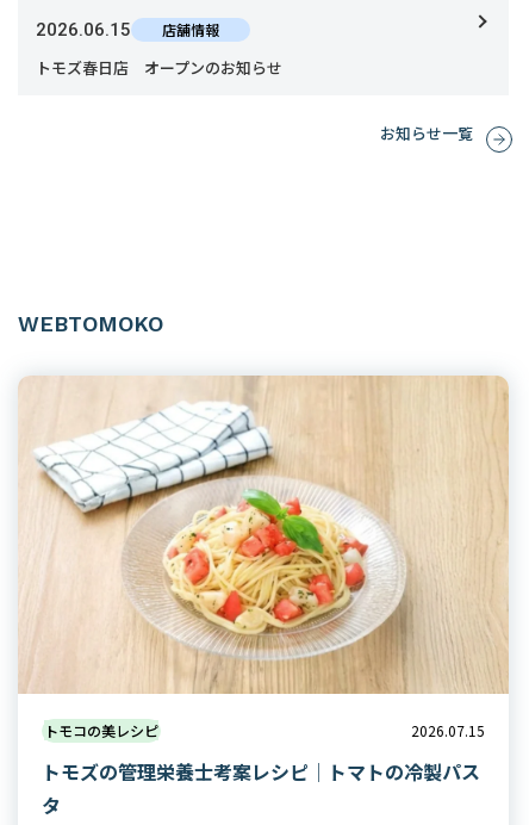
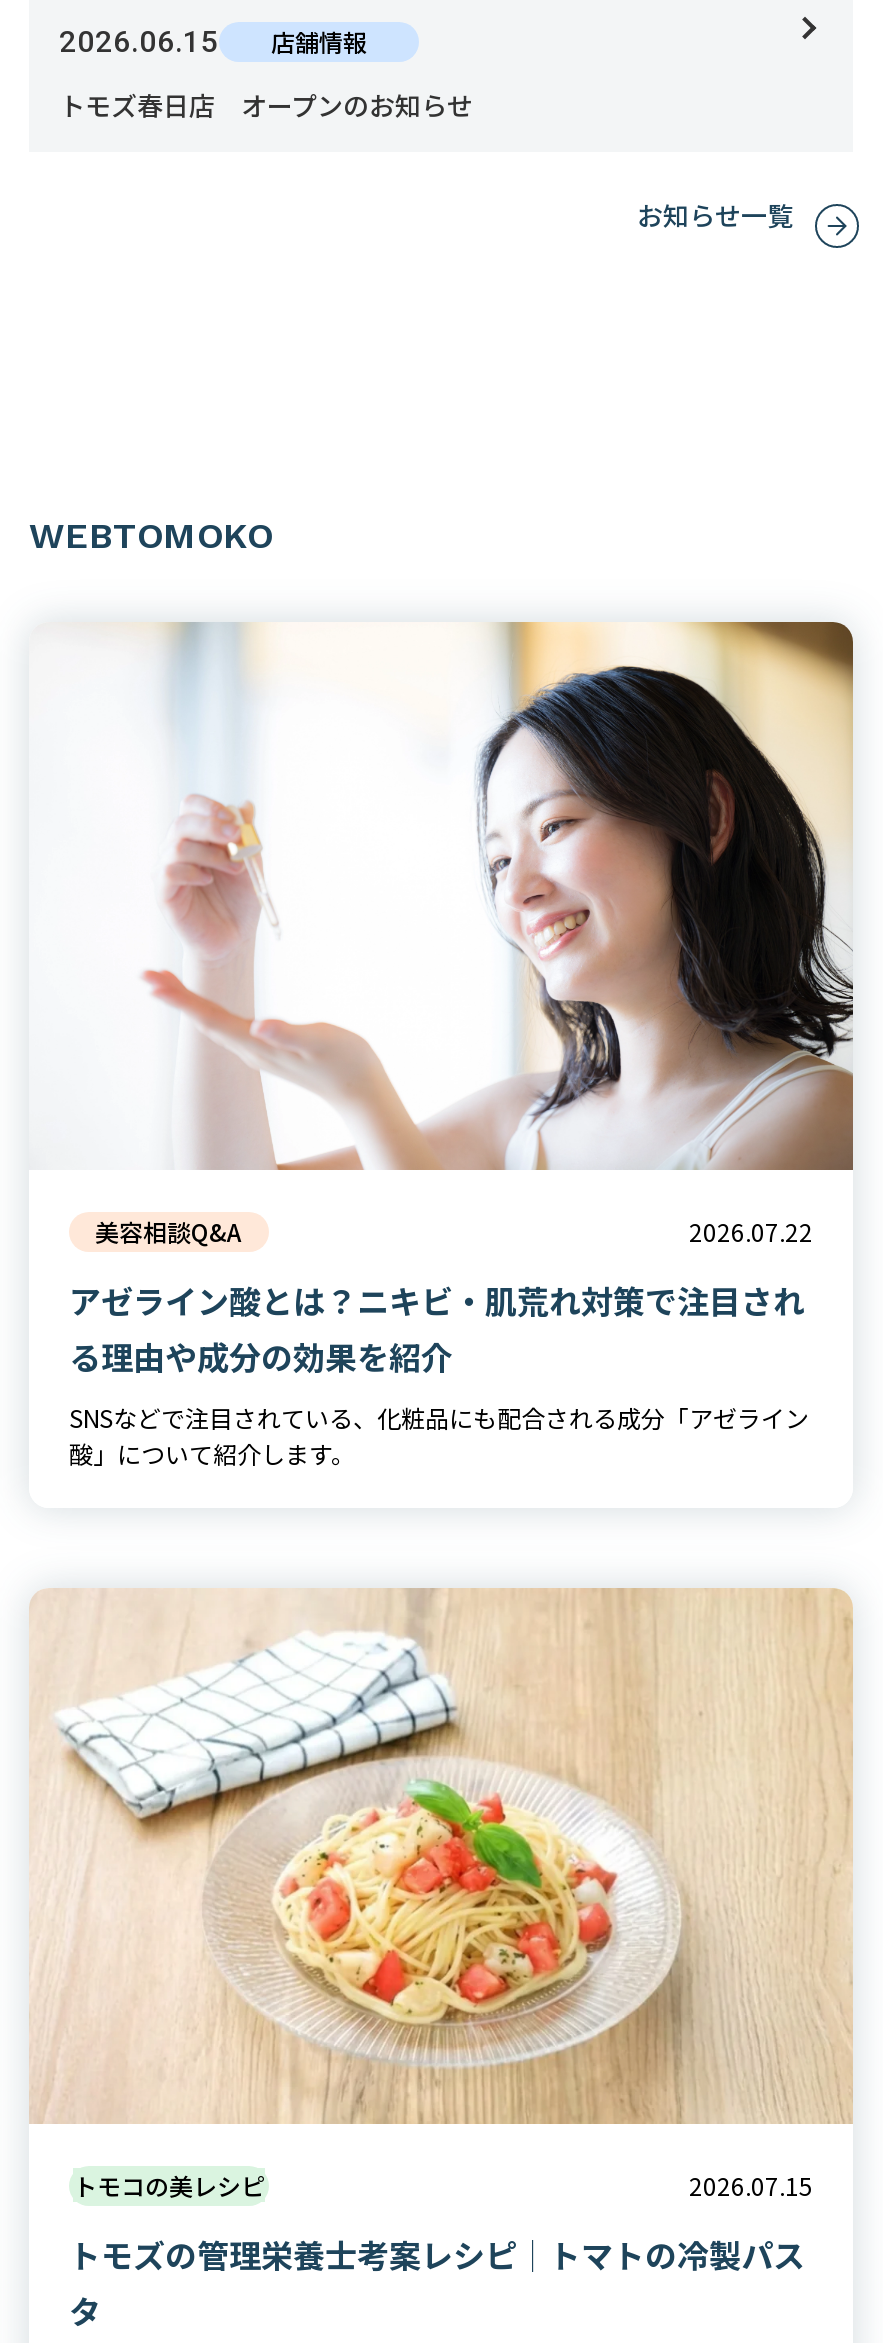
+ [image]
+ 美容相談Q&A
+ 2026.07.22
+ アゼライン酸とは？ニキビ・肌荒れ対策で注目され
+ る理由や成分の効果を紹介
+ SNSなどで注目されている、化粧品にも配合される成分「アゼライン
+ 酸」について紹介します。
